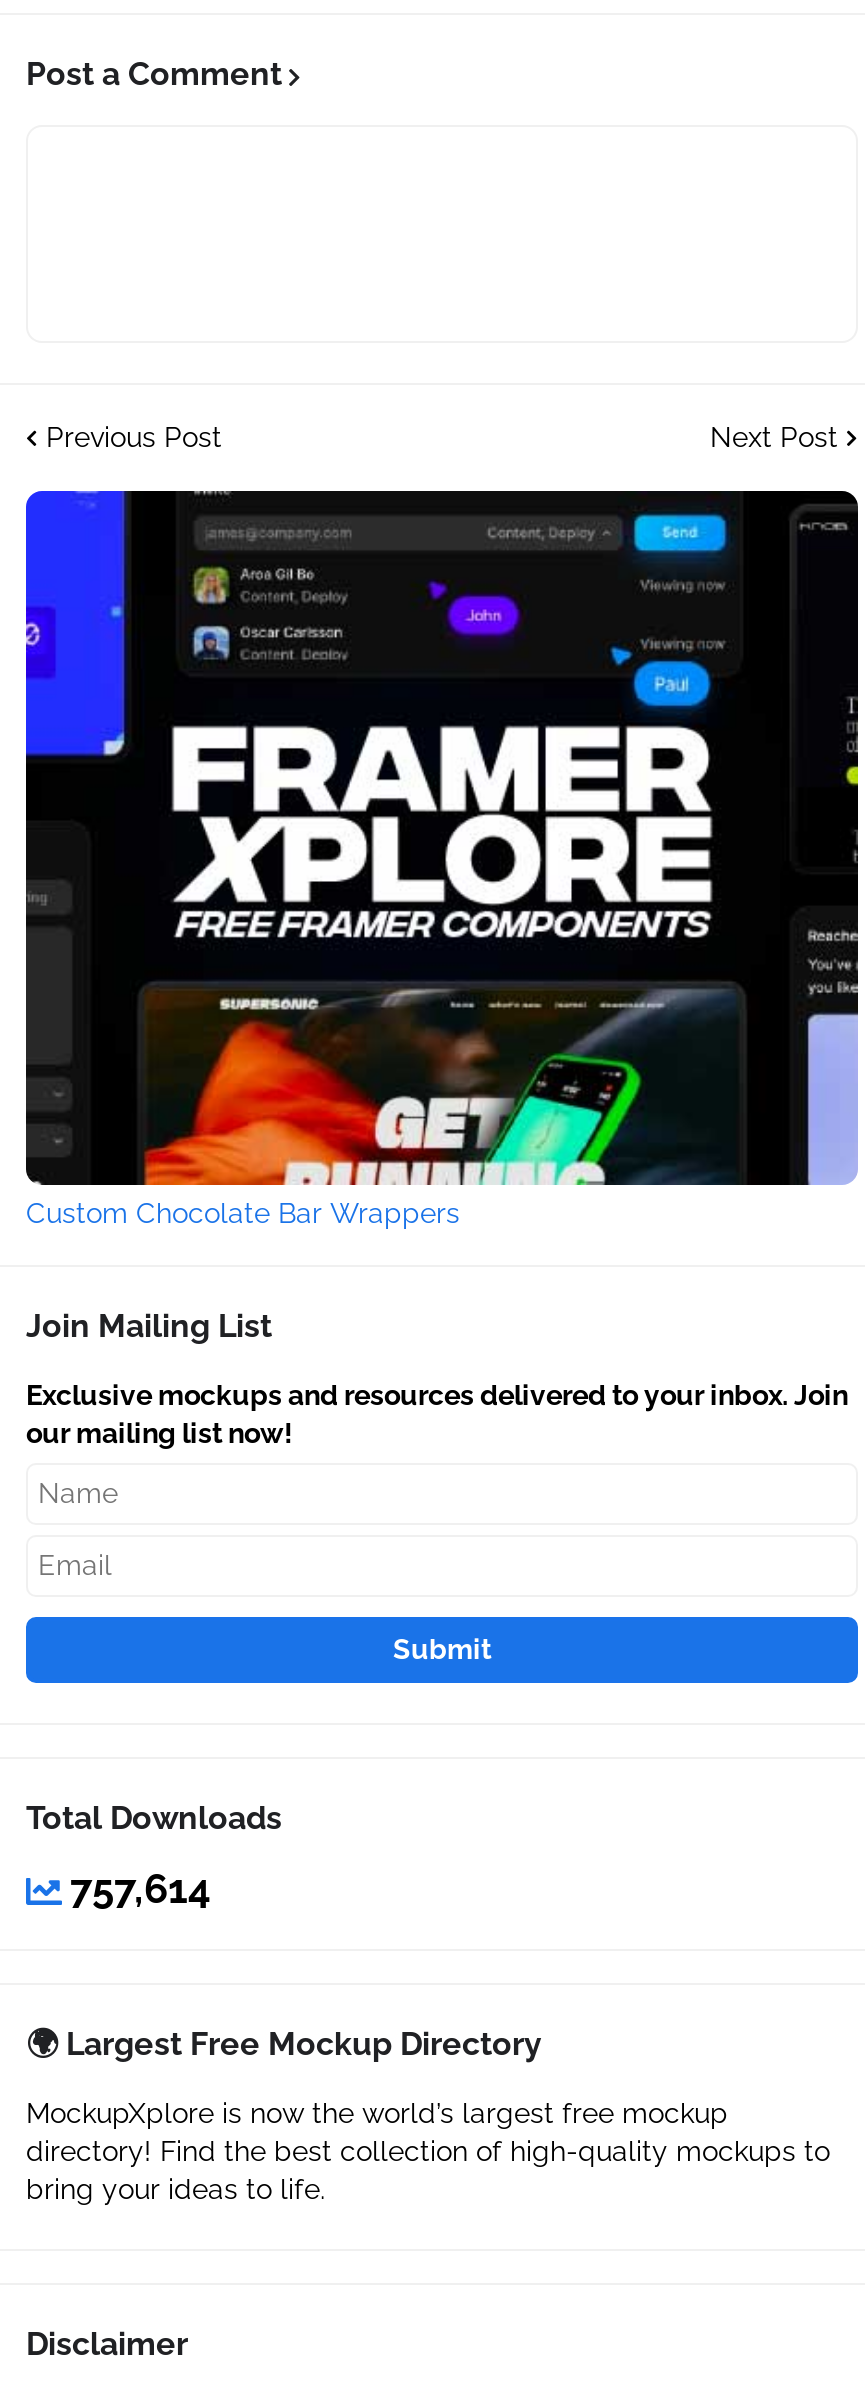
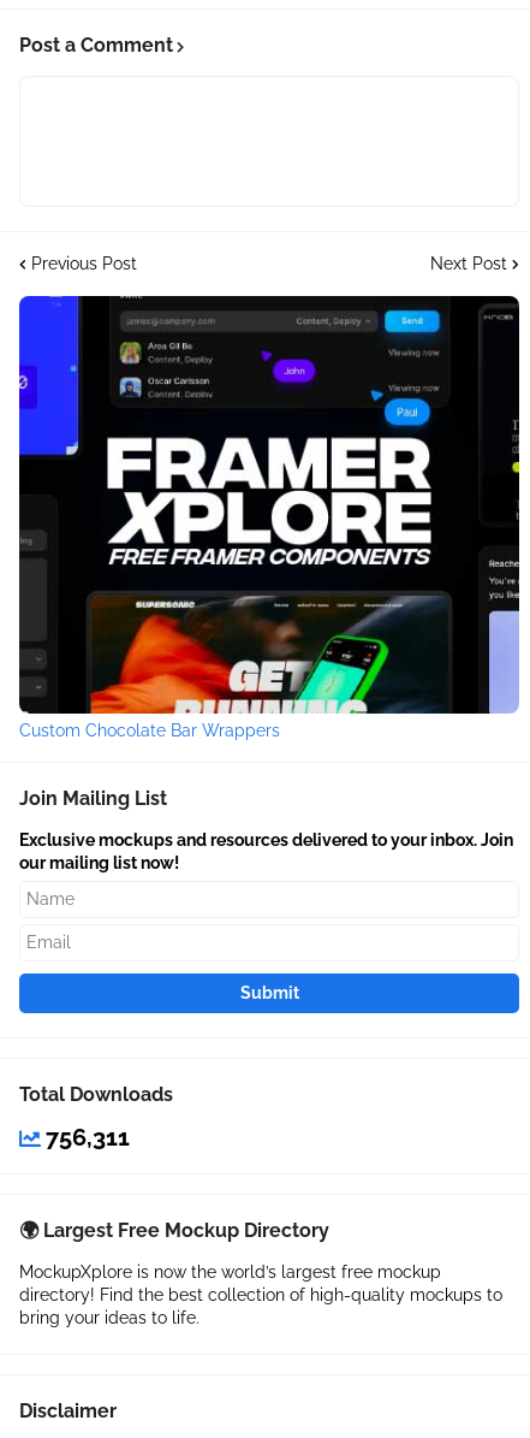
- 757,614
+ 756,311
